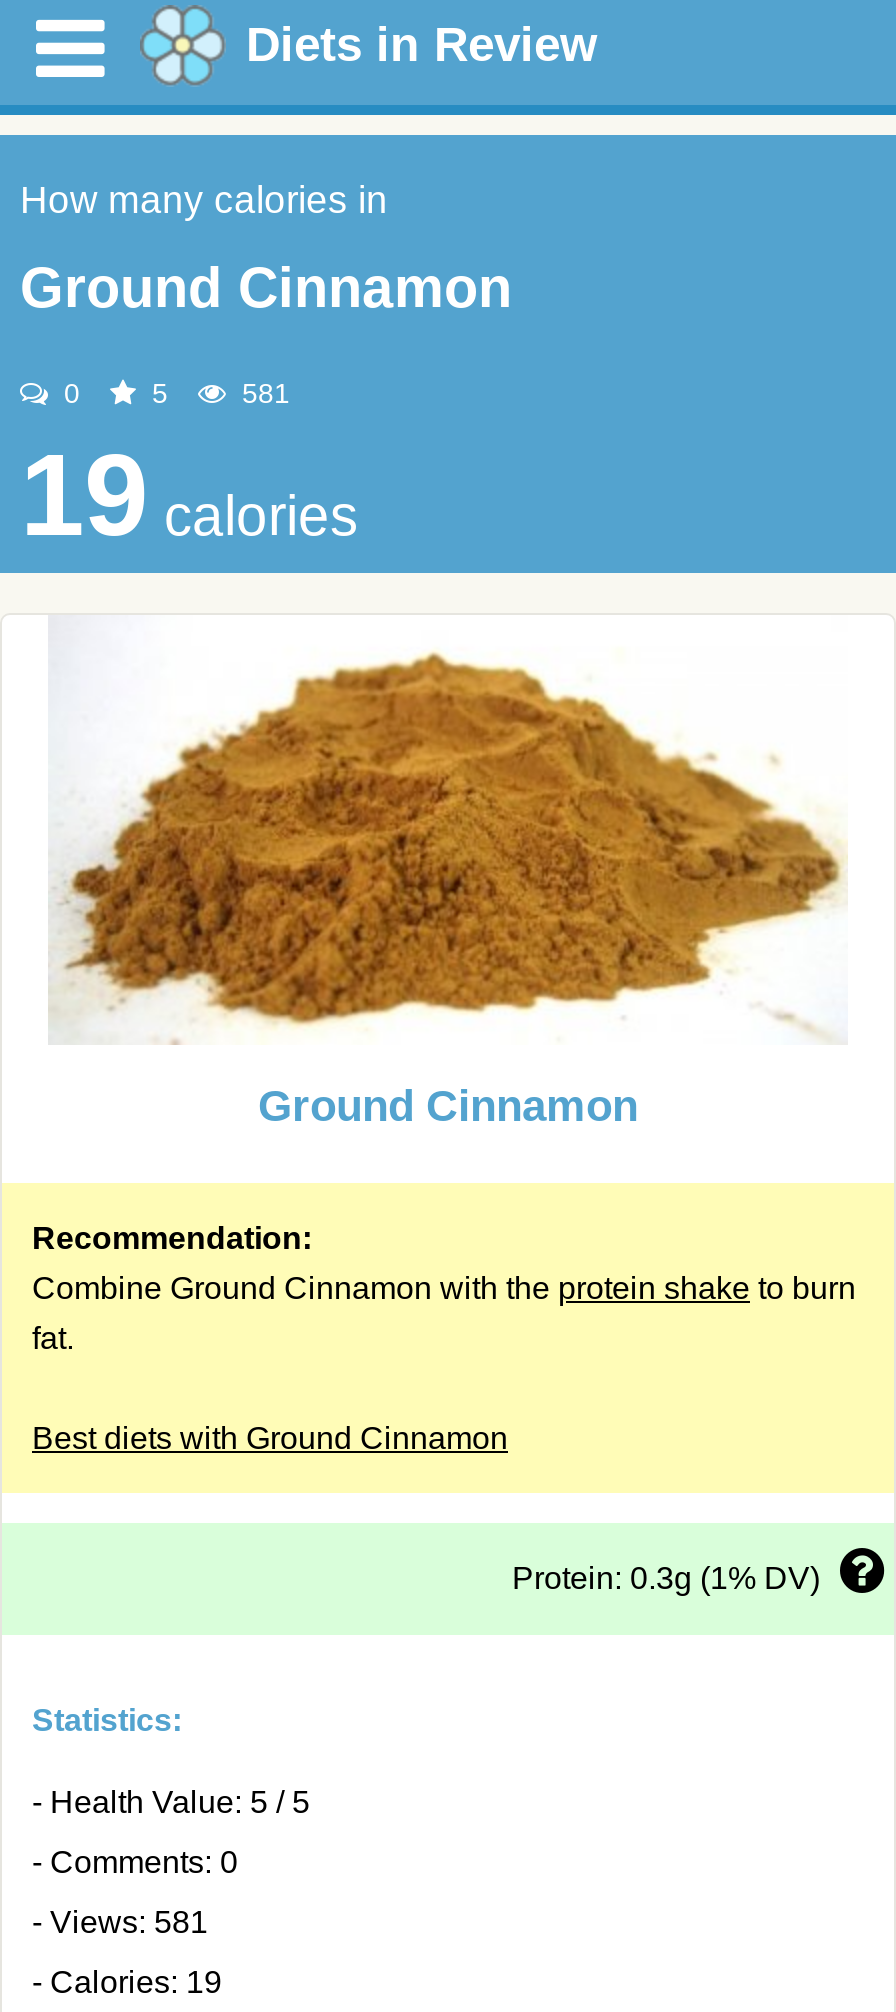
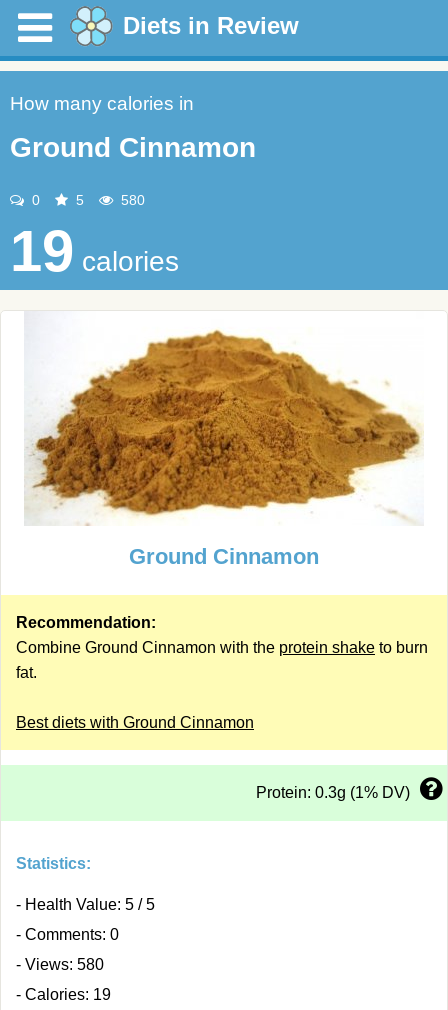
- 581
+ 580

- - Views: 581
+ - Views: 580
